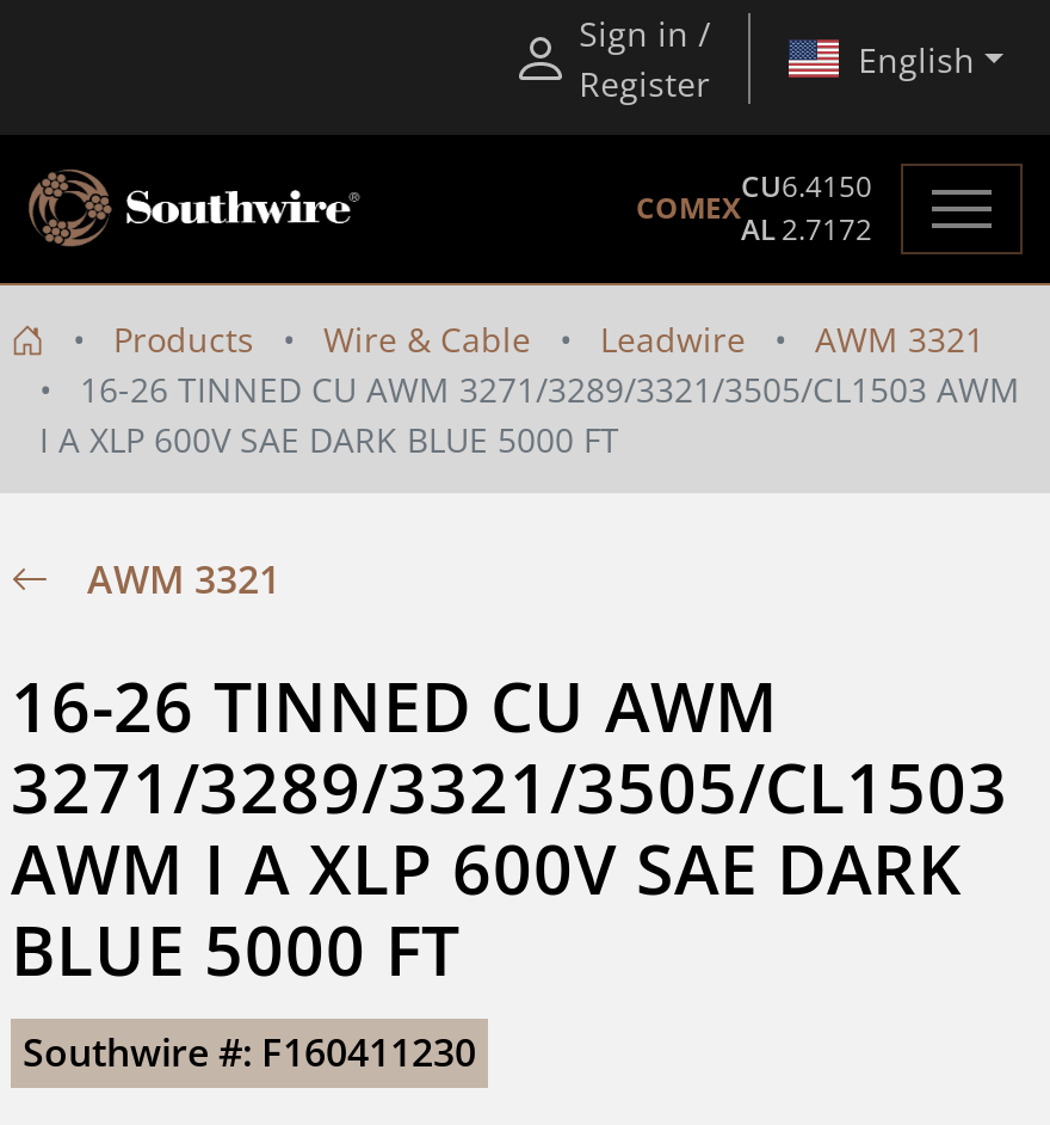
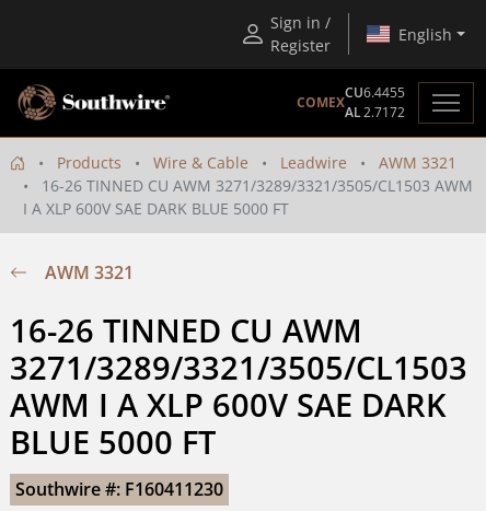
- CU6.4150
+ CU6.4455
